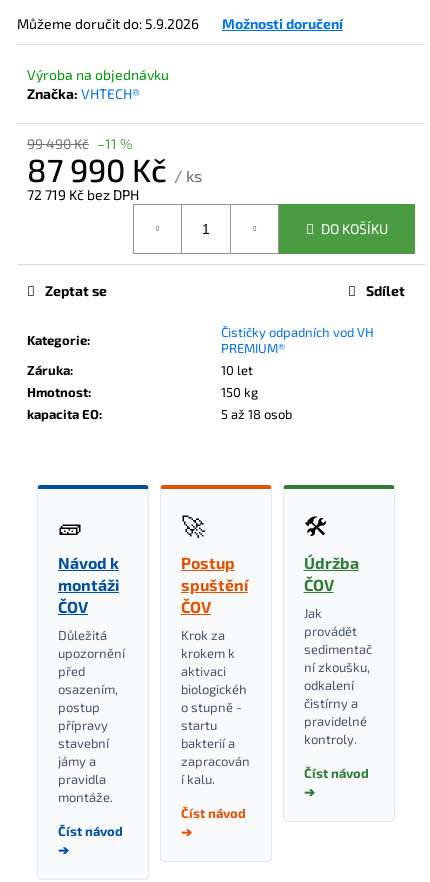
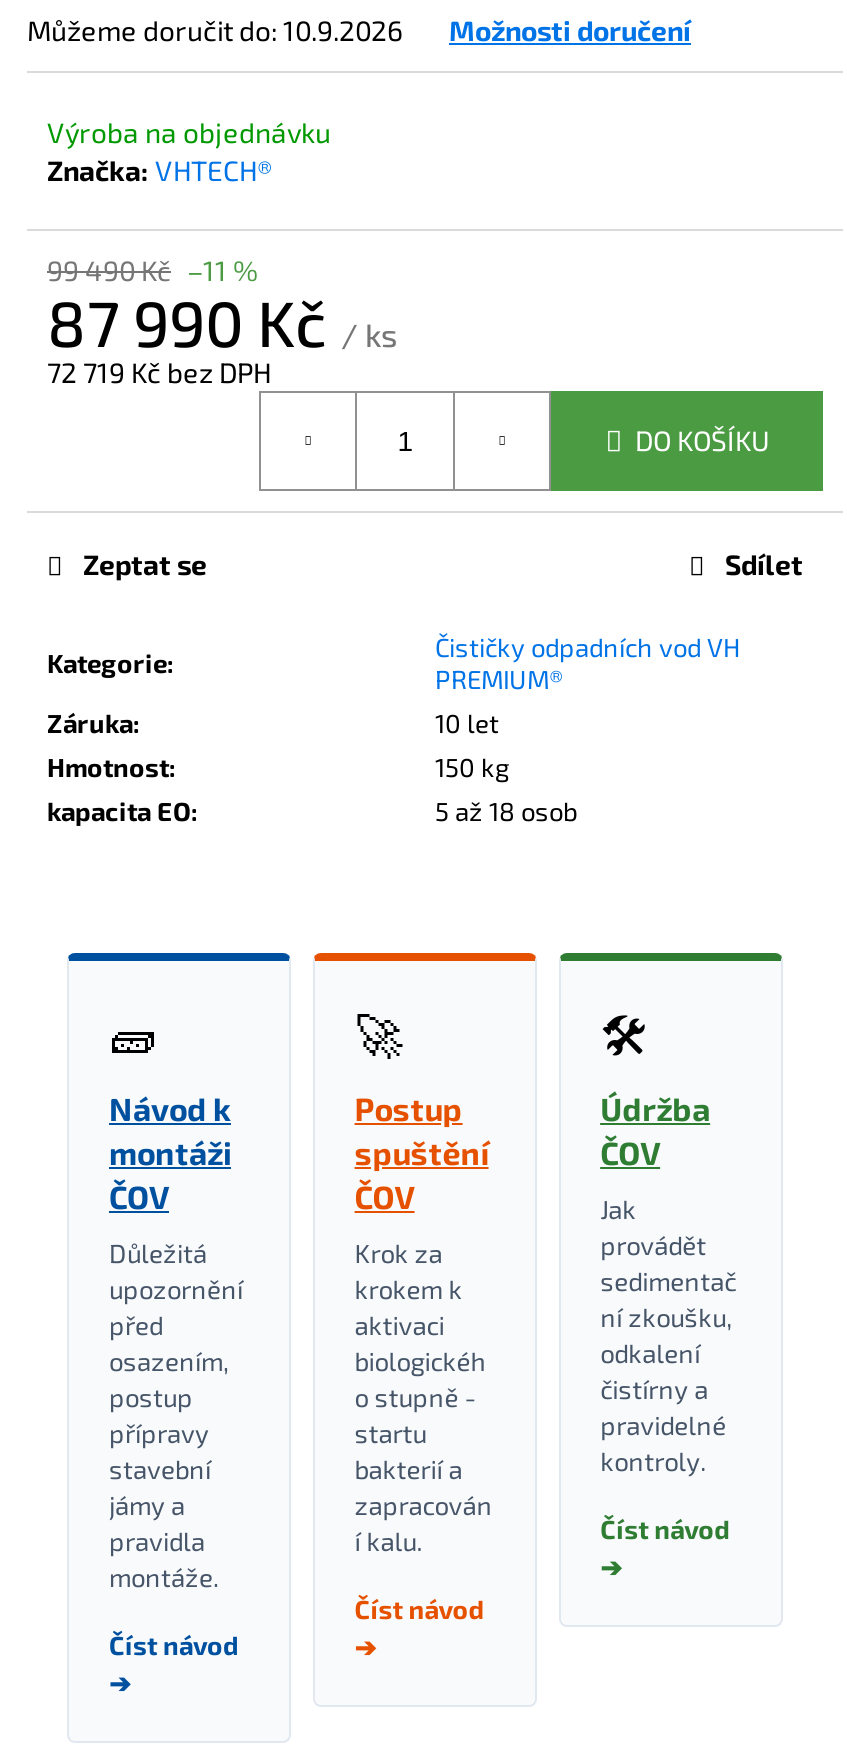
- Můžeme doručit do: 5.9.2026
+ Můžeme doručit do: 10.9.2026
